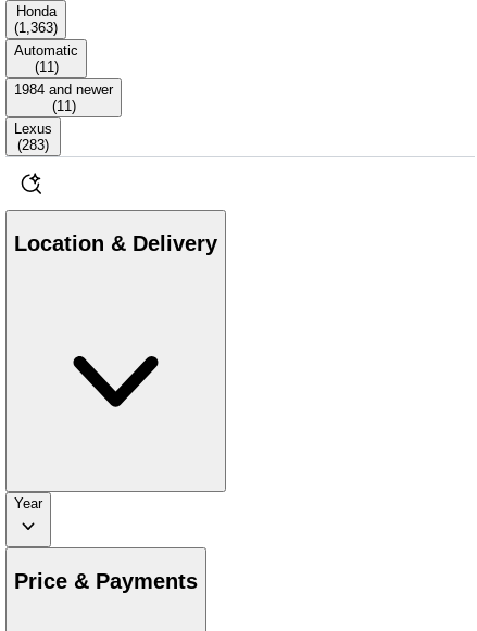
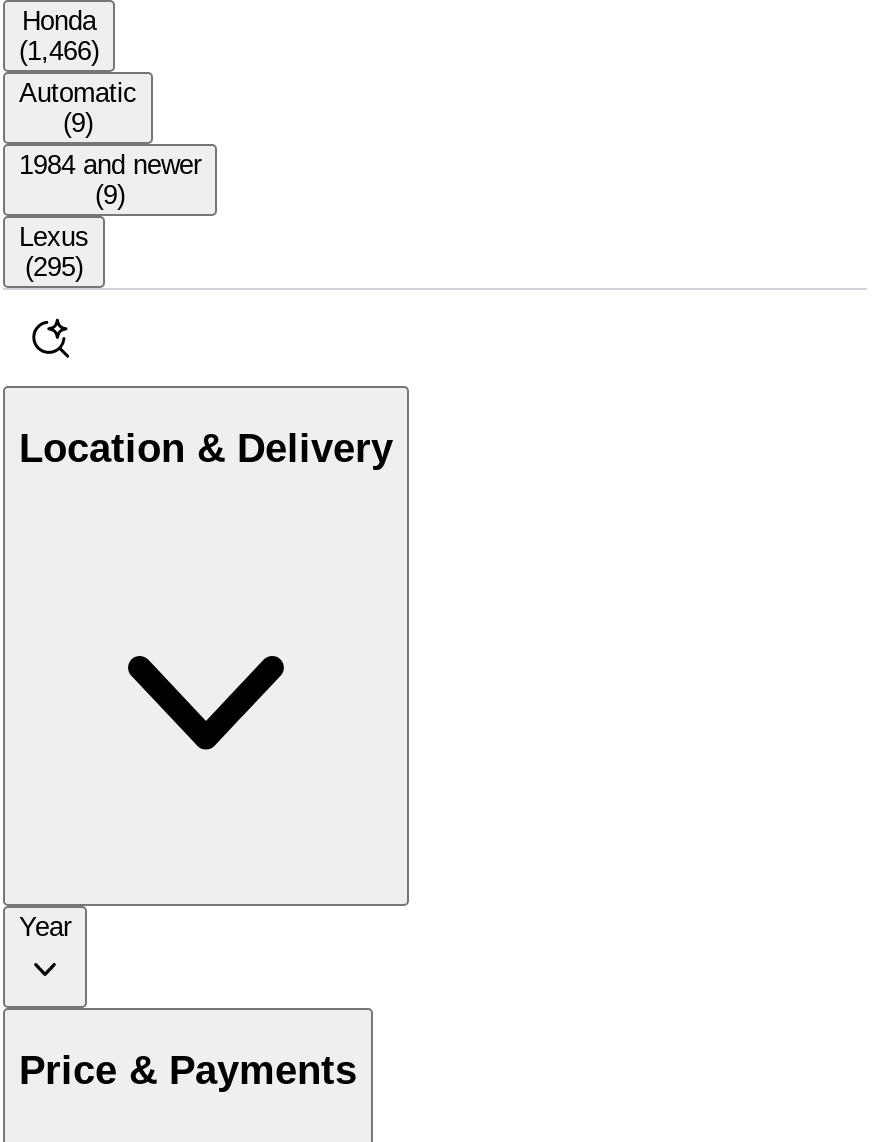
- (1,363)
+ (1,466)

- (11)
+ (9)

- (11)
+ (9)

- (283)
+ (295)
